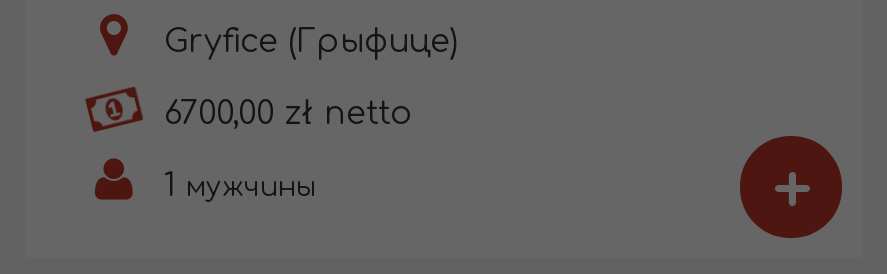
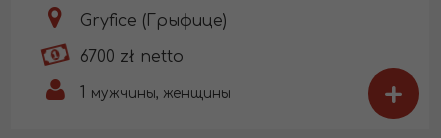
- 6700,00 zł netto
+ 6700 zł netto

- 1 мужчины
+ 1 мужчины, женщины
